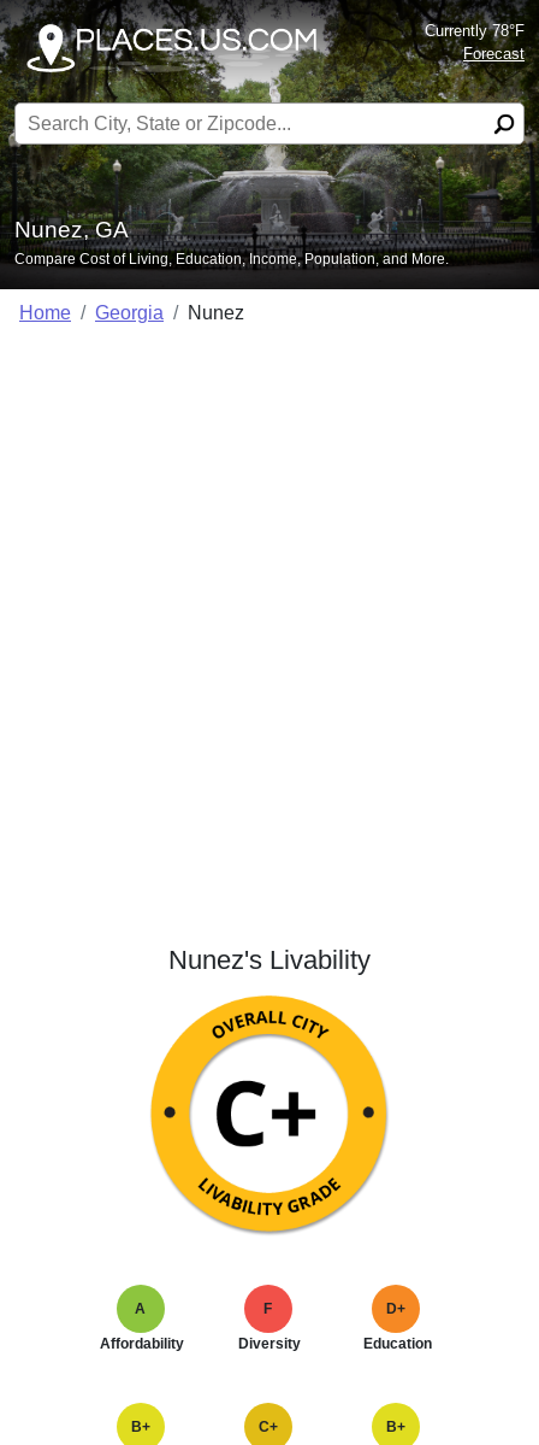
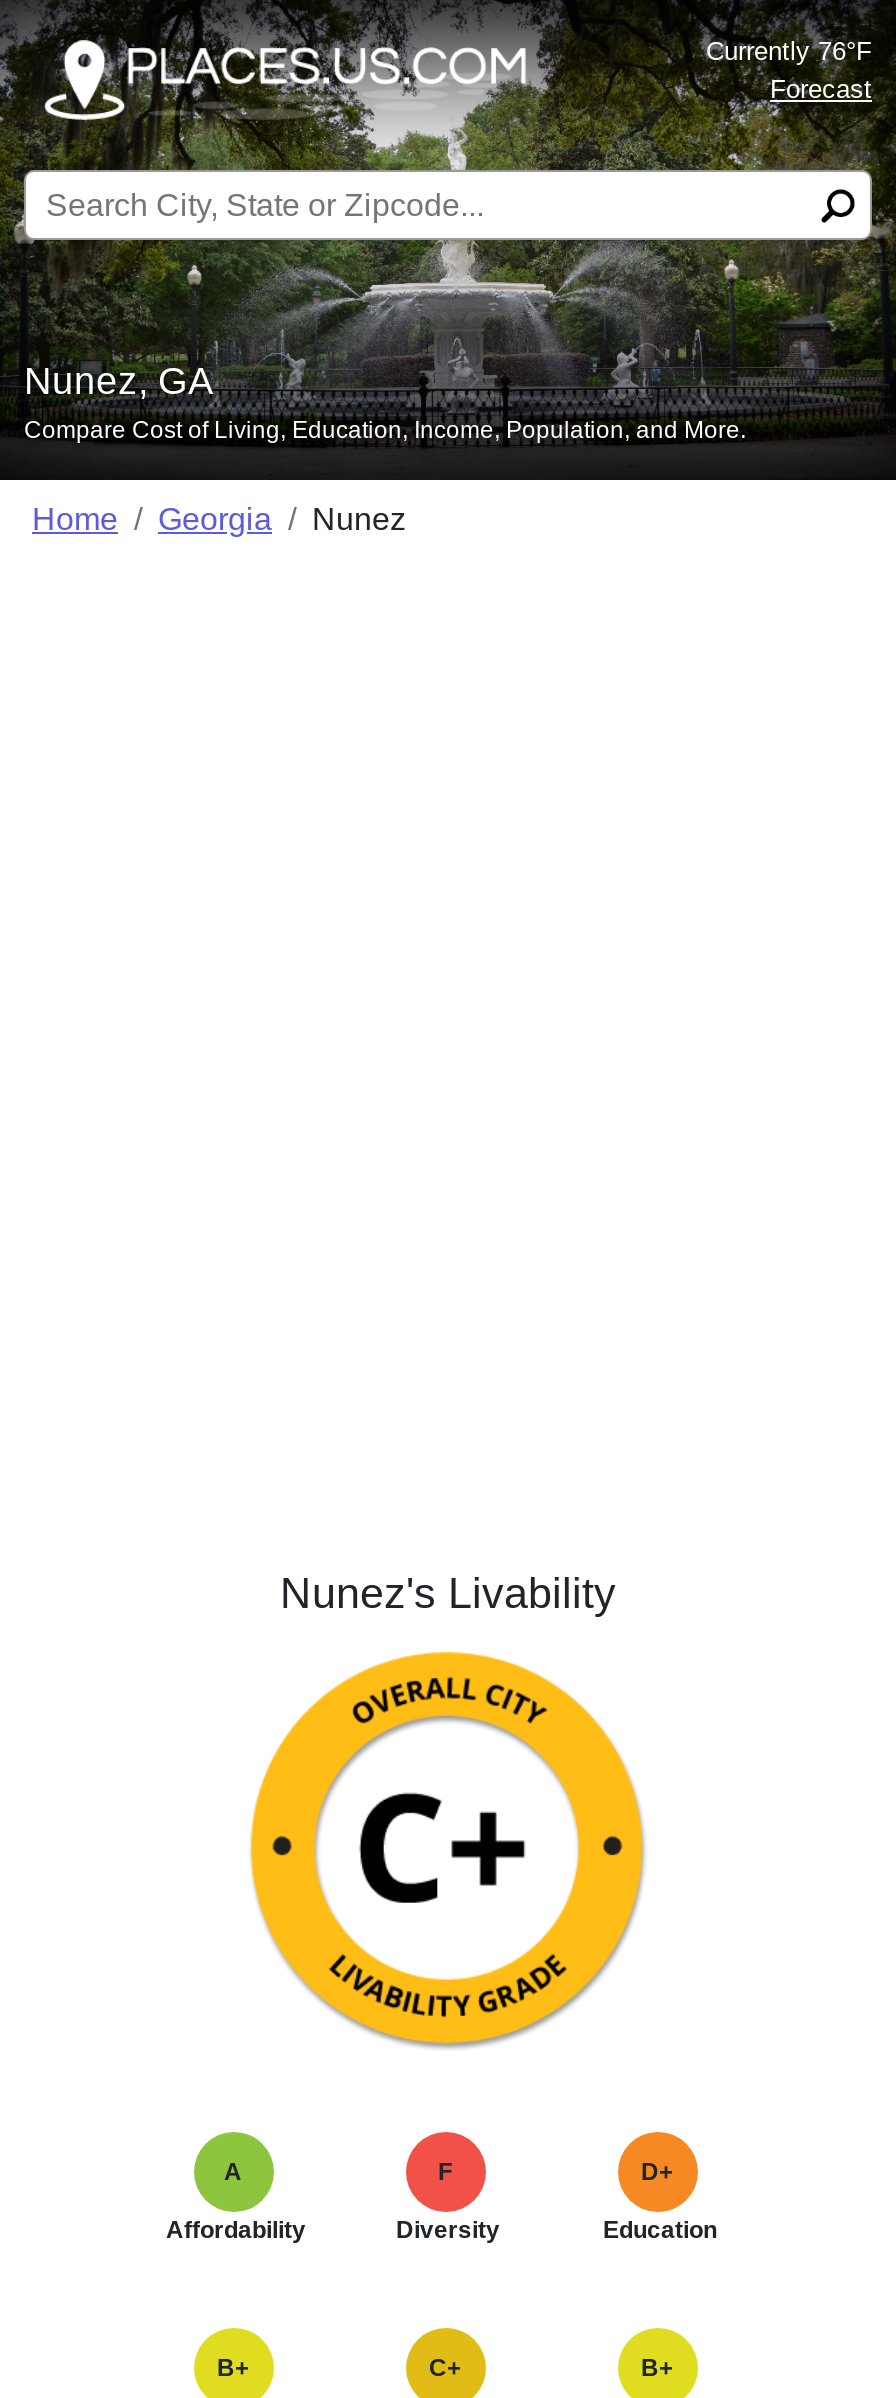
- Currently 78°F
+ Currently 76°F
